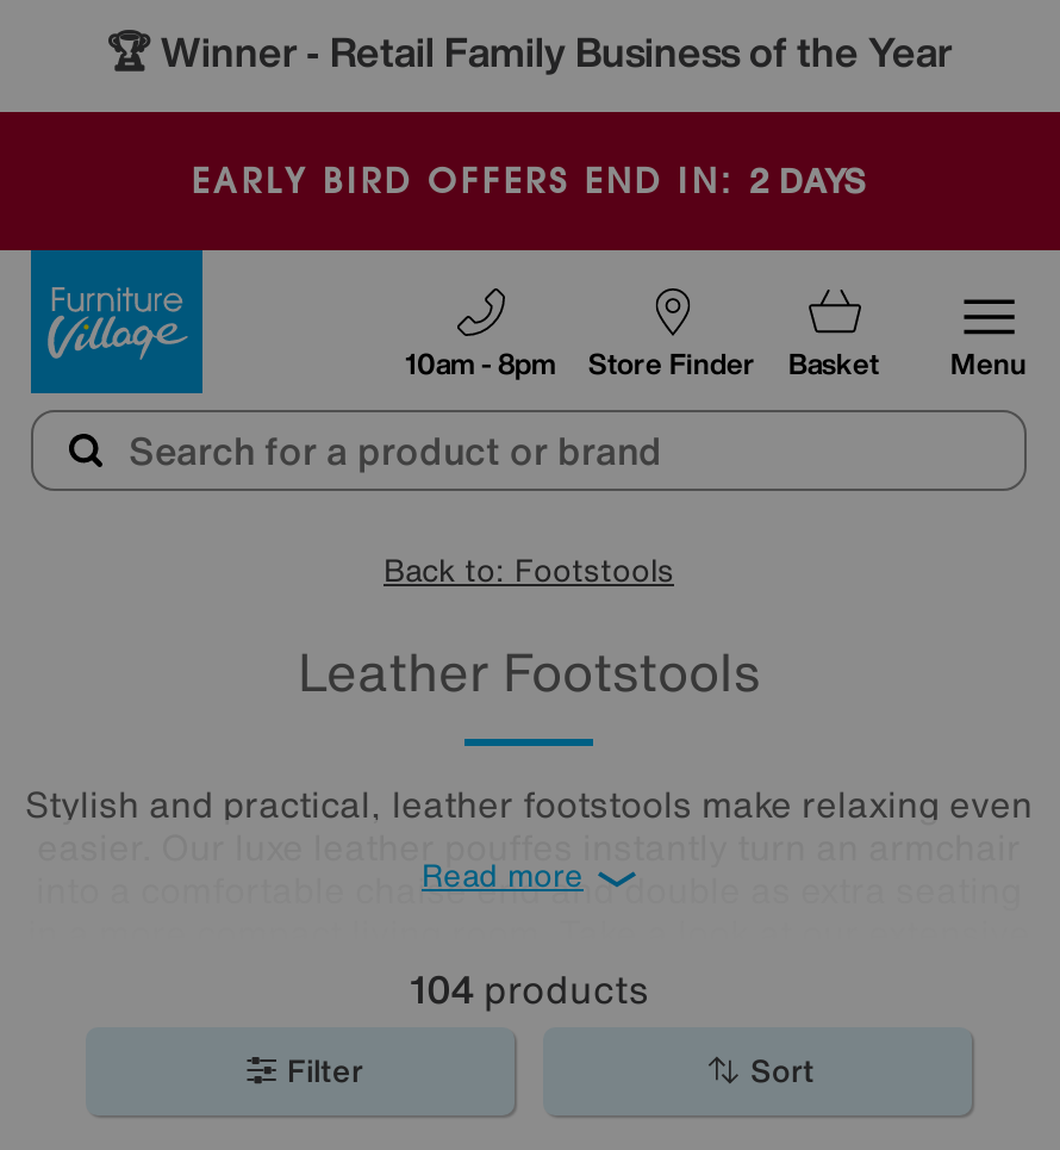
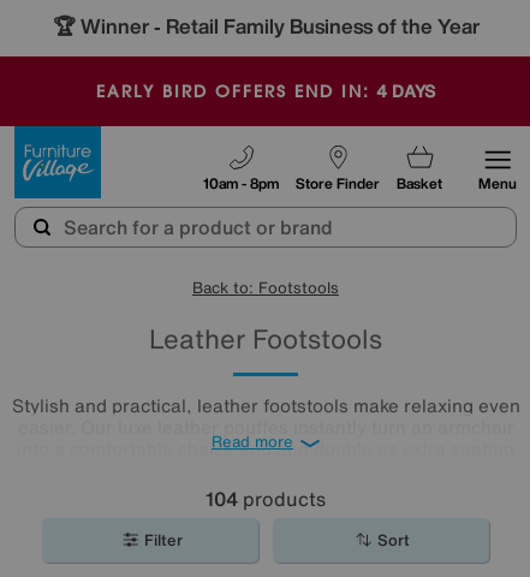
- EARLY BIRD OFFERS END IN: 2 DAYS
+ EARLY BIRD OFFERS END IN: 4 DAYS
